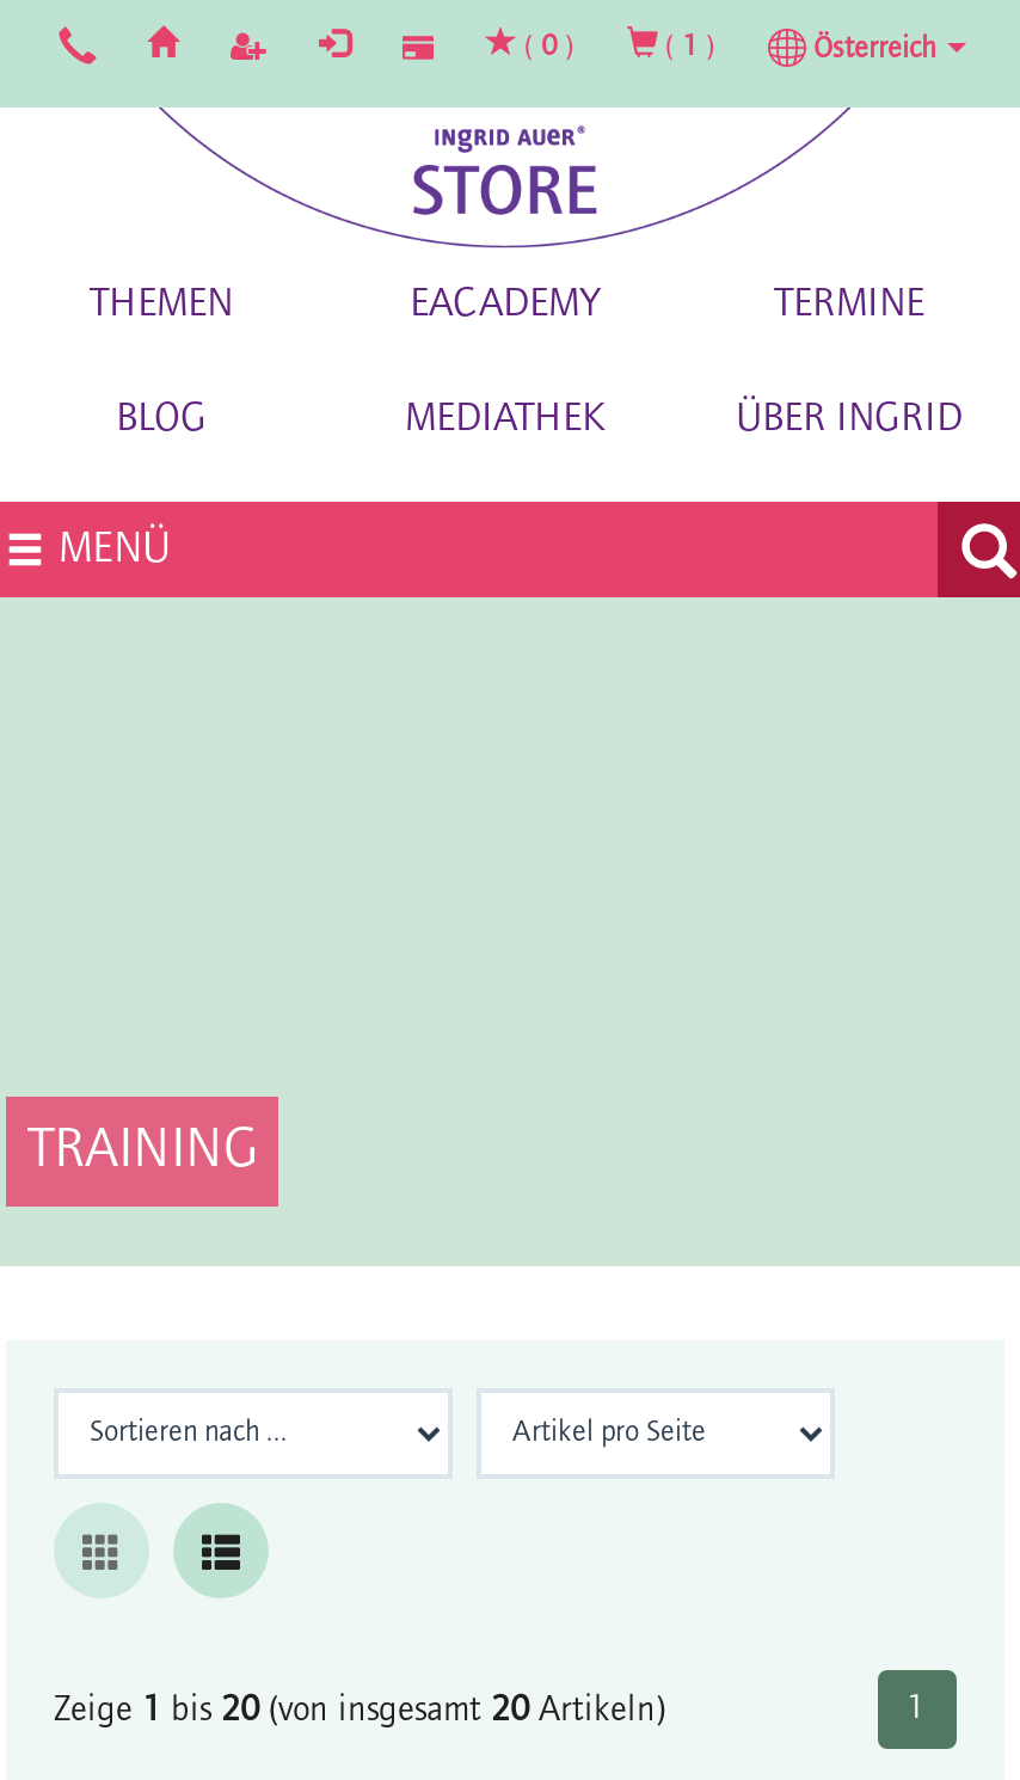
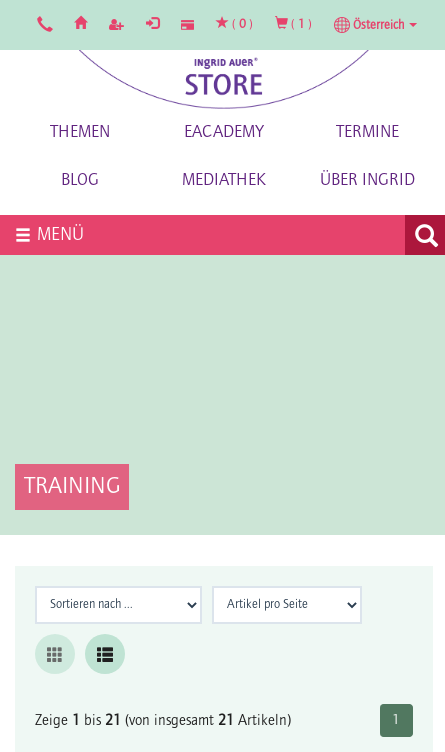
- Zeige 1 bis 20 (von insgesamt 20 Artikeln)
+ Zeige 1 bis 21 (von insgesamt 21 Artikeln)
